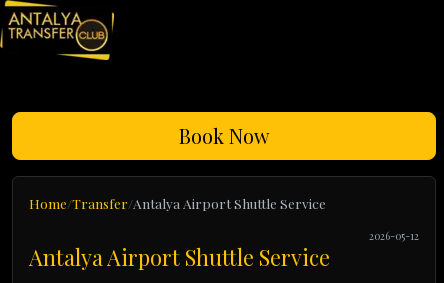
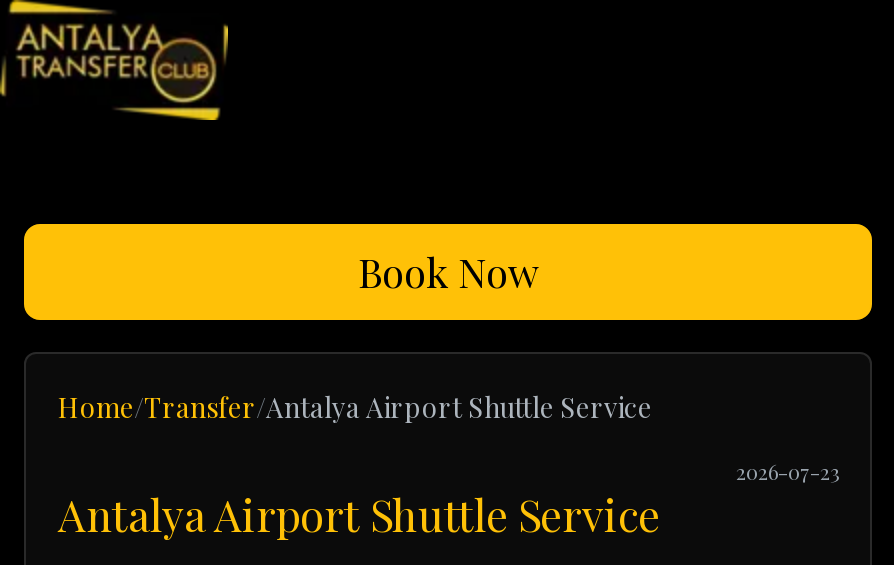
- 2026-05-12
+ 2026-07-23
